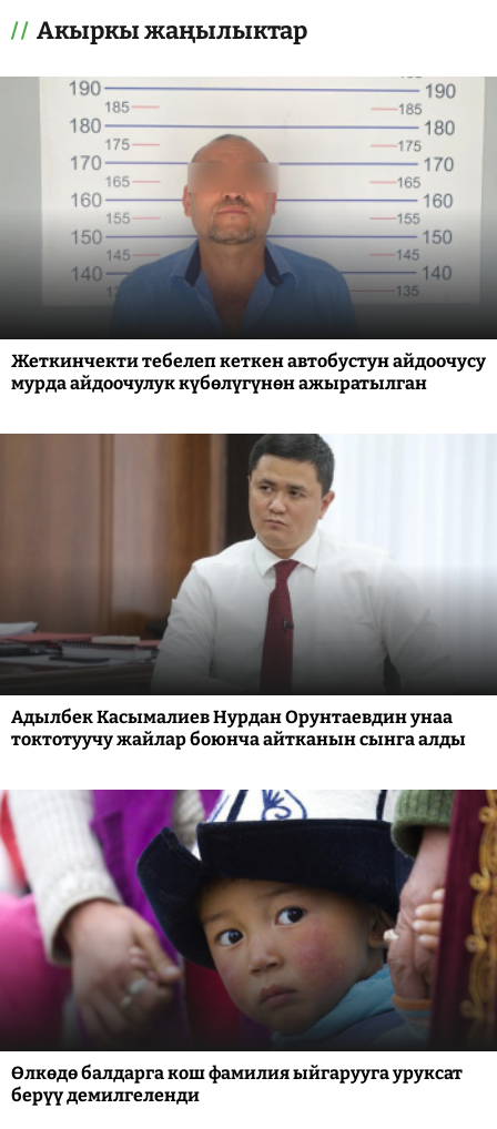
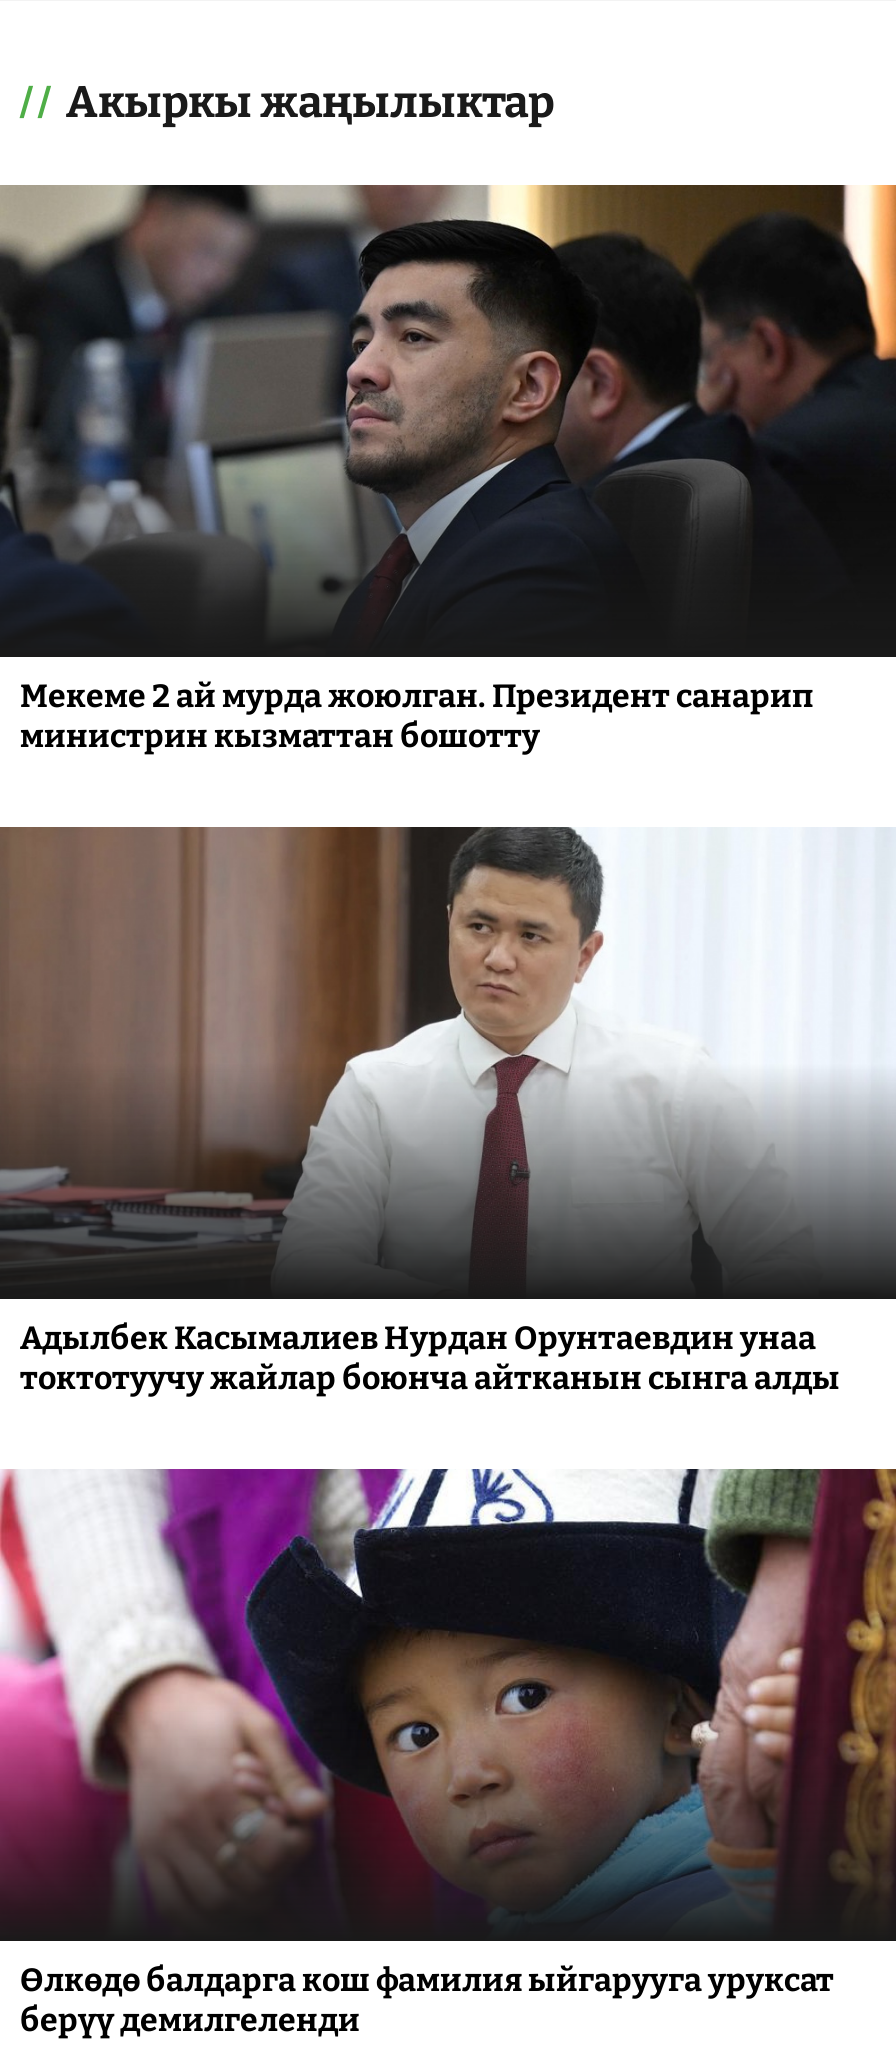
- [image]
- Жеткинчекти тебелеп кеткен автобустун айдоочусу
- мурда айдоочулук күбөлүгүнөн ажыратылган
+ [image]
+ Мекеме 2 ай мурда жоюлган. Президент санарип
+ министрин кызматтан бошотту
